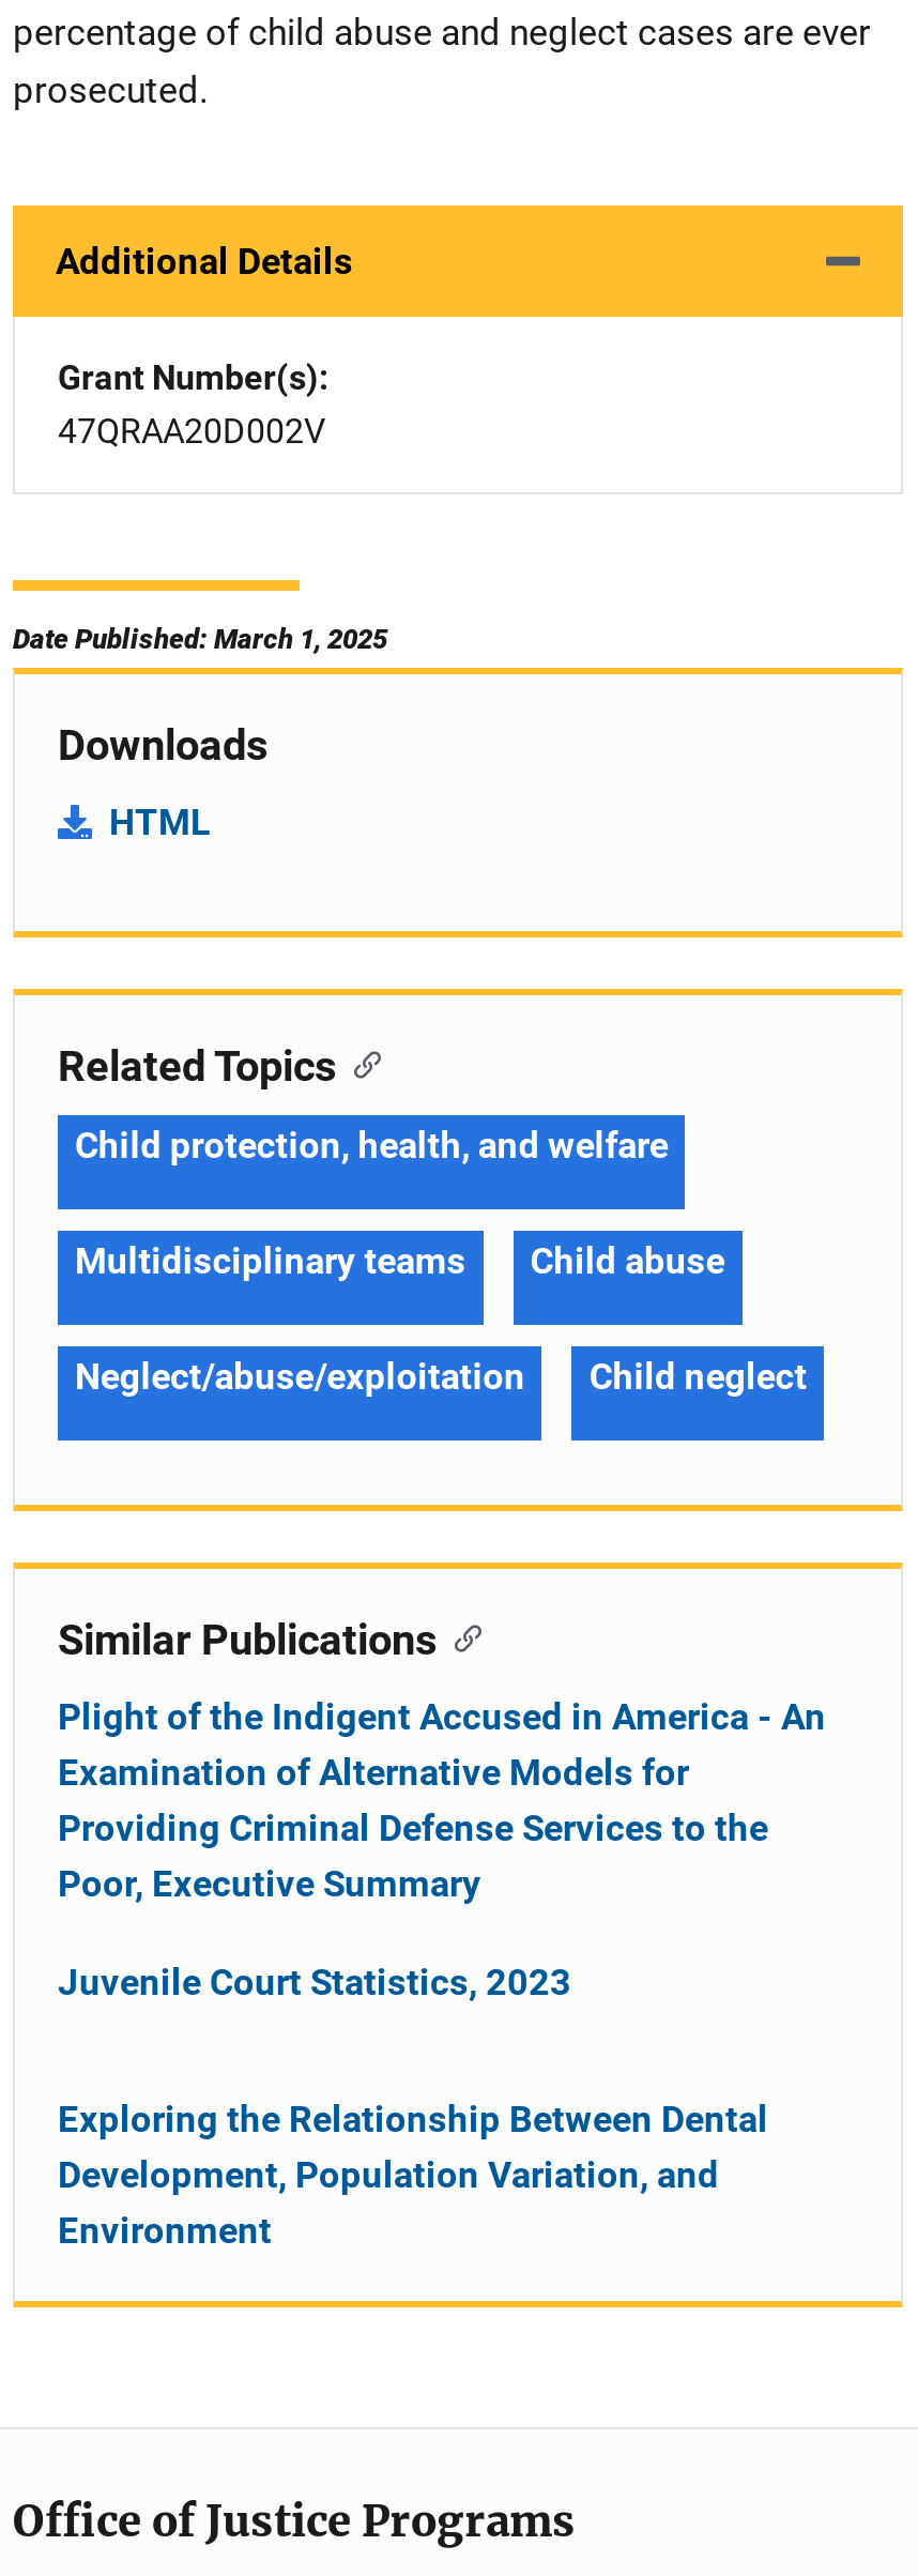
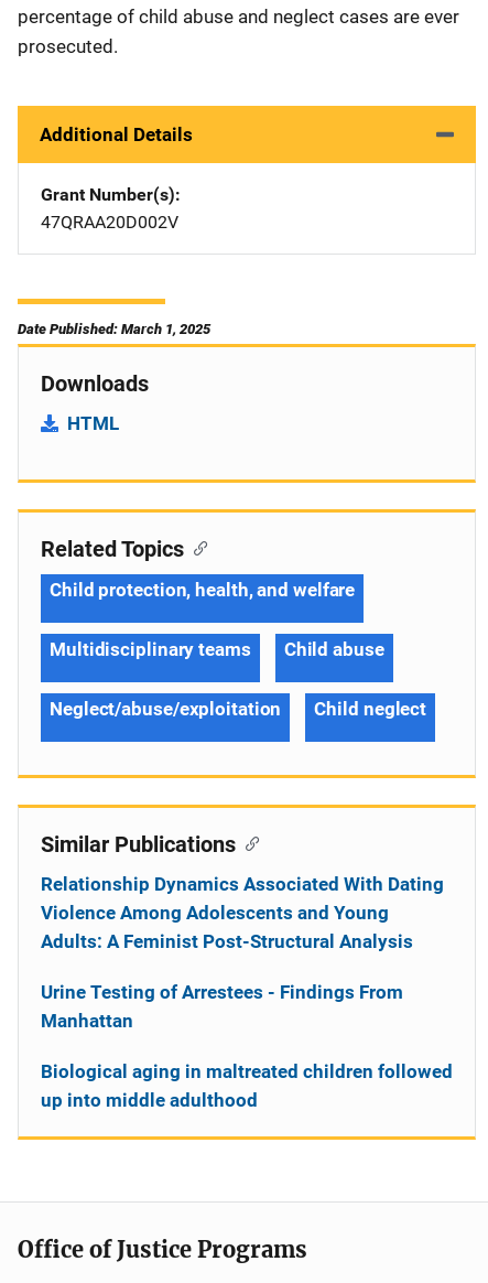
- Plight of the Indigent Accused in America - An
- Examination of Alternative Models for
- Providing Criminal Defense Services to the
- Poor, Executive Summary
+ Relationship Dynamics Associated With Dating
+ Violence Among Adolescents and Young
+ Adults: A Feminist Post-Structural Analysis

- Juvenile Court Statistics, 2023
+ Urine Testing of Arrestees - Findings From
+ Manhattan

- Exploring the Relationship Between Dental
- Development, Population Variation, and
- Environment
+ Biological aging in maltreated children followed
+ up into middle adulthood
